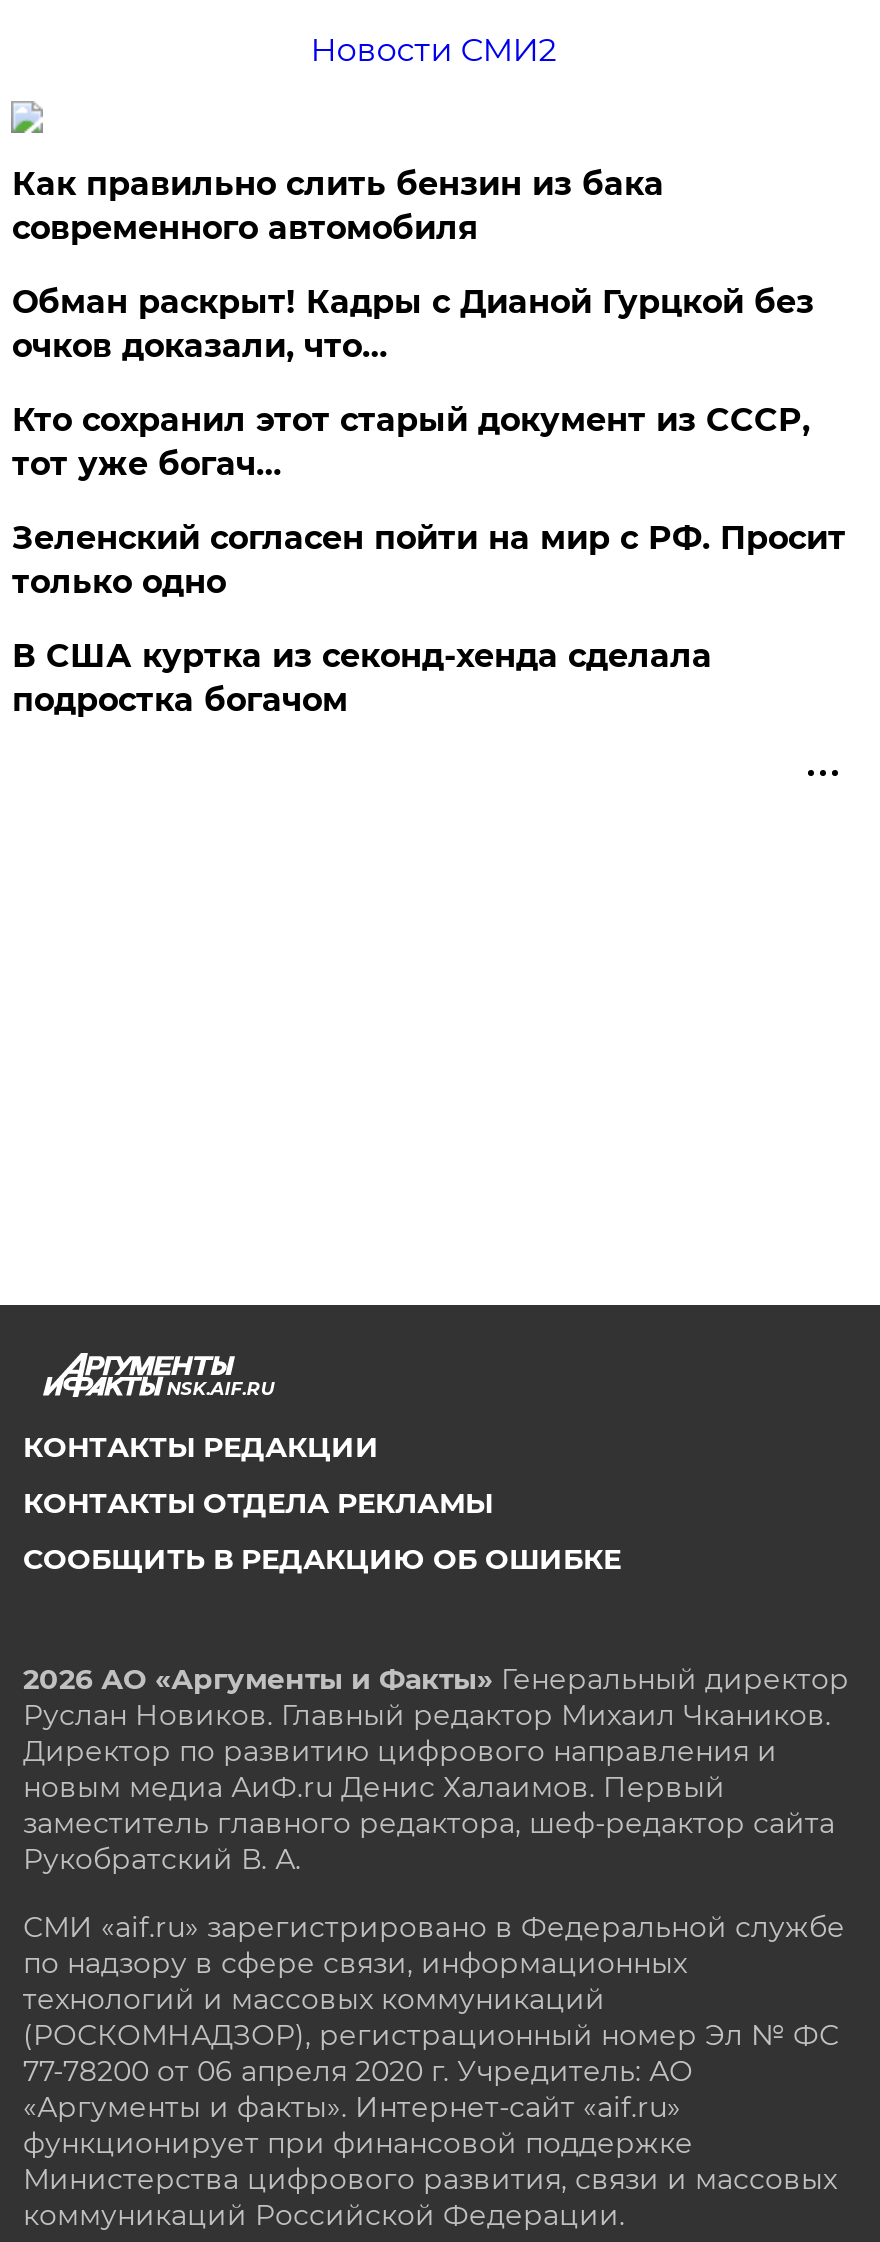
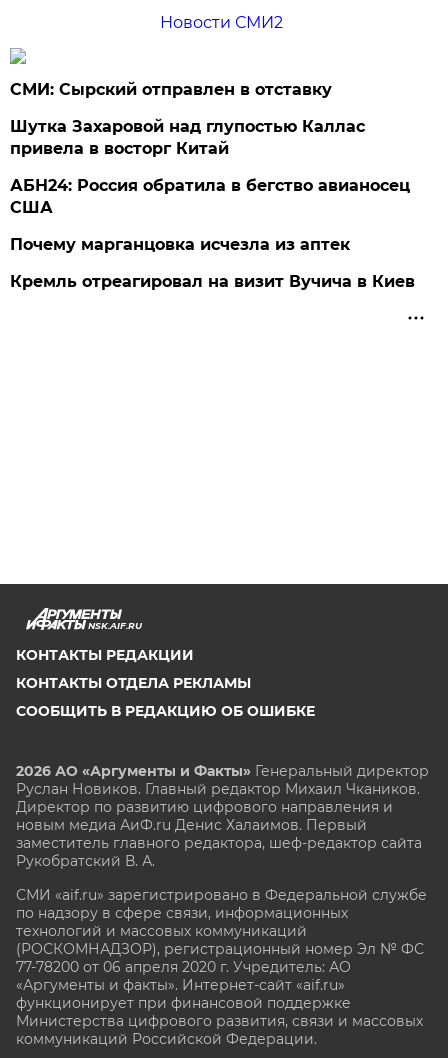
- Как правильно слить бензин из бака
- современного автомобиля
+ СМИ: Сырский отправлен в отставку

- Обман раскрыт! Кадры с Дианой Гурцкой без
- очков доказали, что…
+ Шутка Захаровой над глупостью Каллас
+ привела в восторг Китай

- Кто сохранил этот старый документ из СССР,
- тот уже богач…
+ АБН24: Россия обратила в бегство авианосец
+ США

- Зеленский согласен пойти на мир с РФ. Просит
- только одно
+ Почему марганцовка исчезла из аптек

- В США куртка из секонд-хенда сделала
- подростка богачом
+ Кремль отреагировал на визит Вучича в Киев
